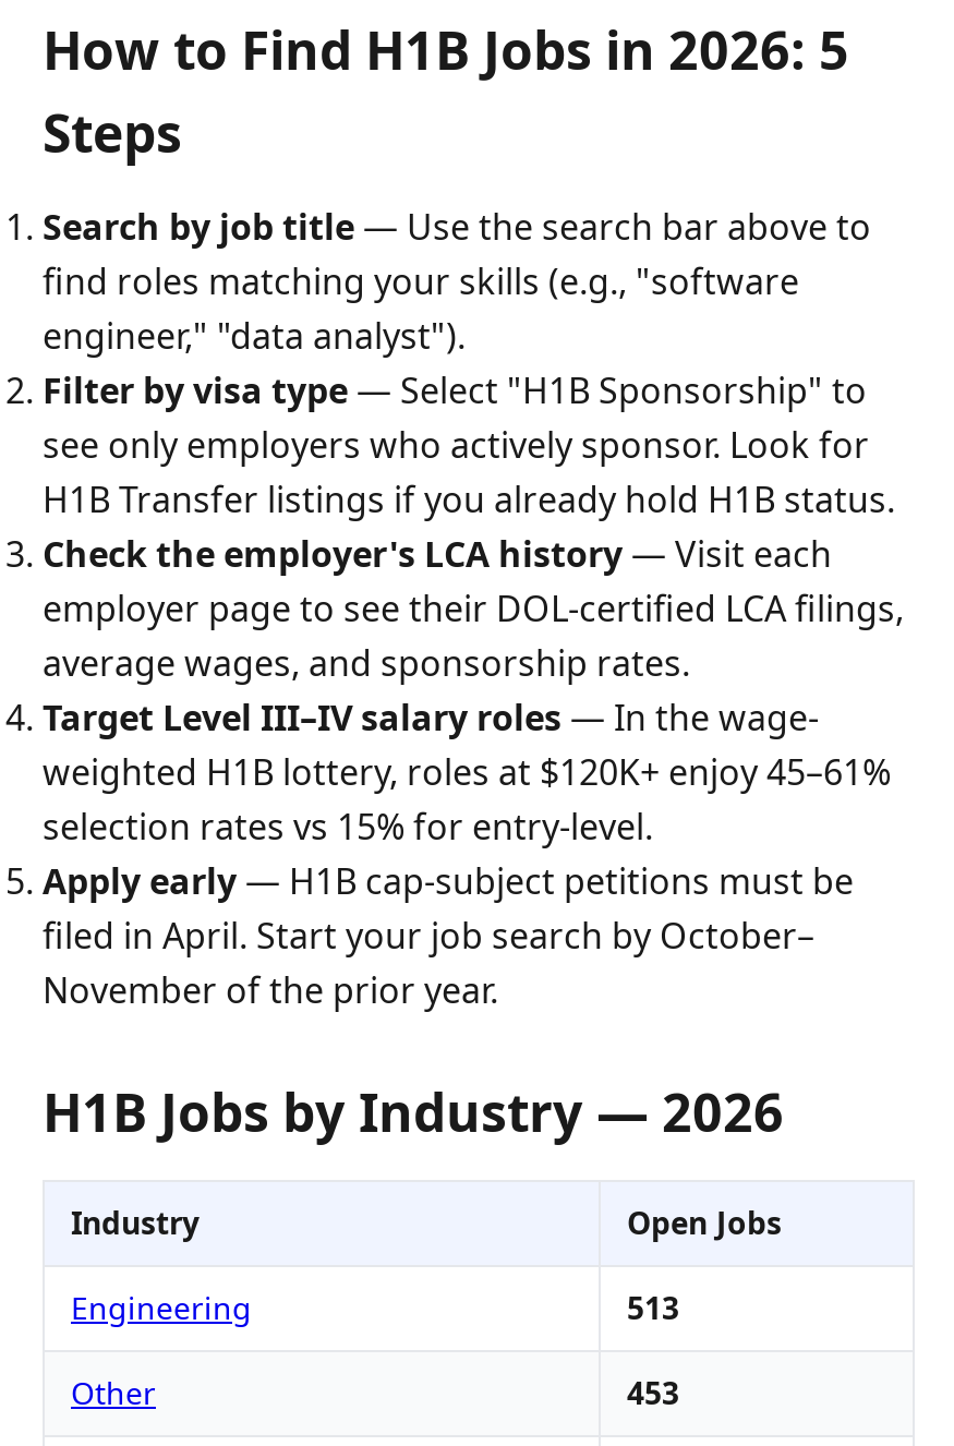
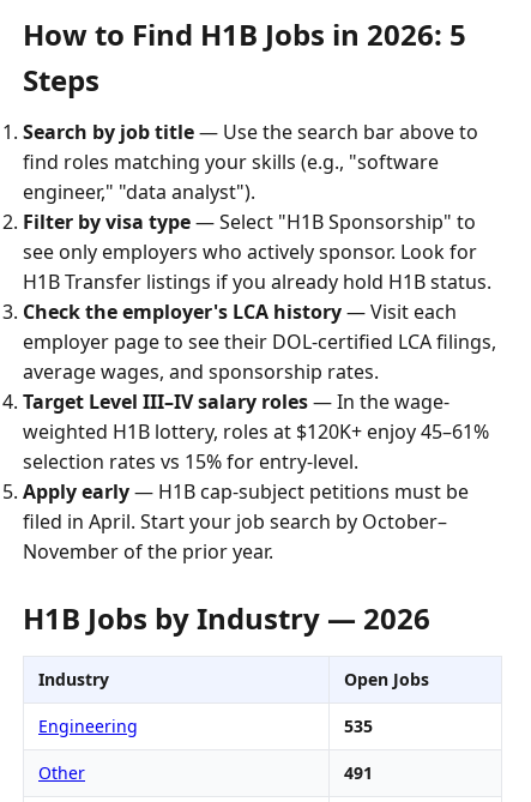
- 513
+ 535

- 453
+ 491
